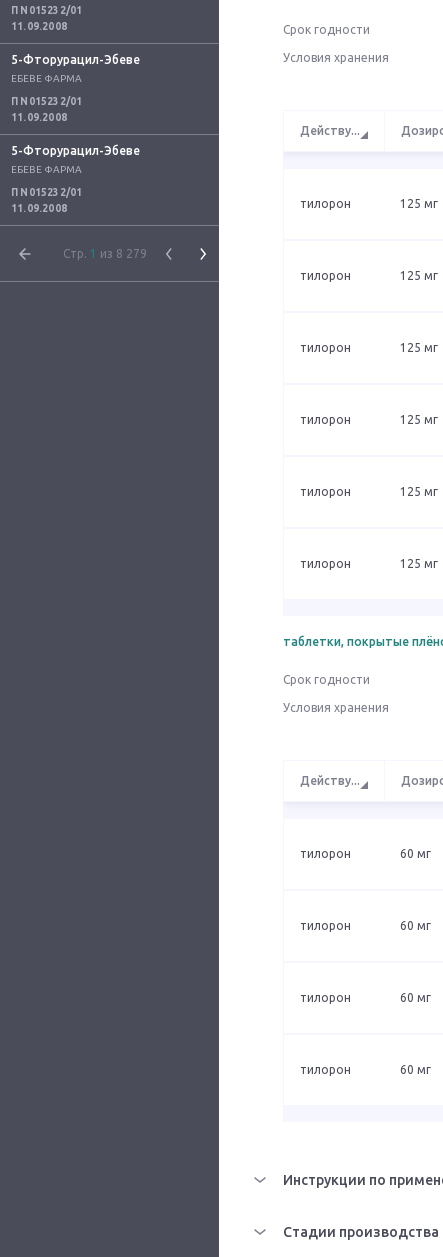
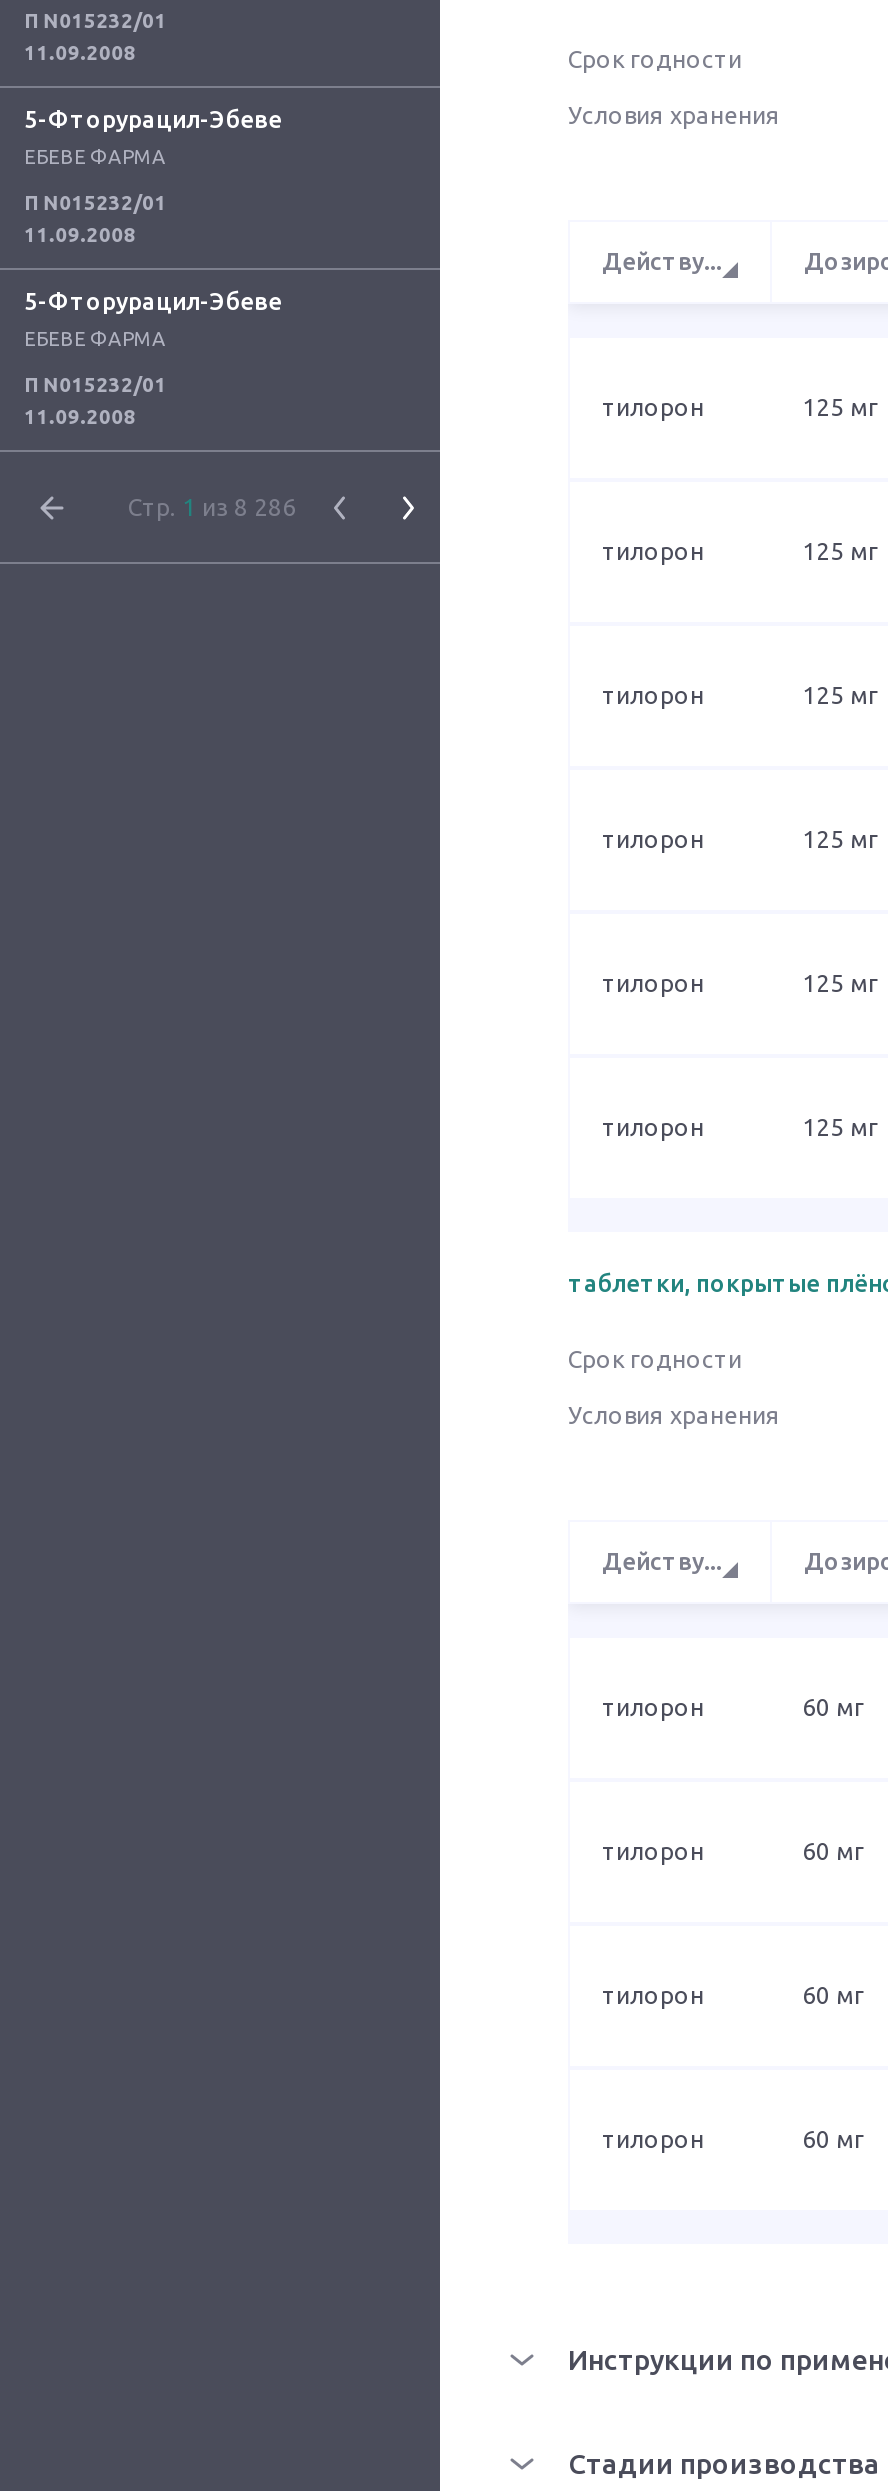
- Стр. 1 из 8 279
+ Стр. 1 из 8 286
